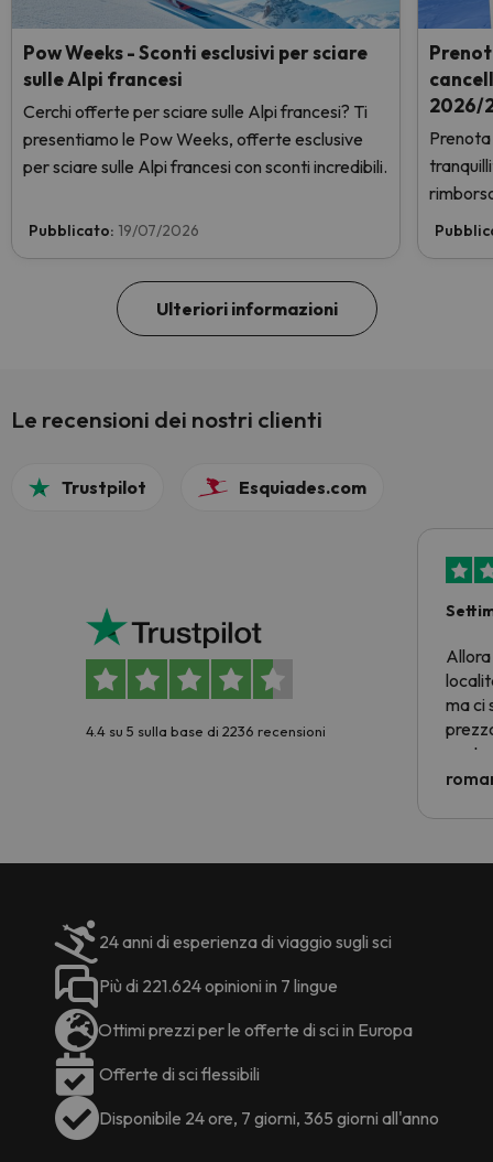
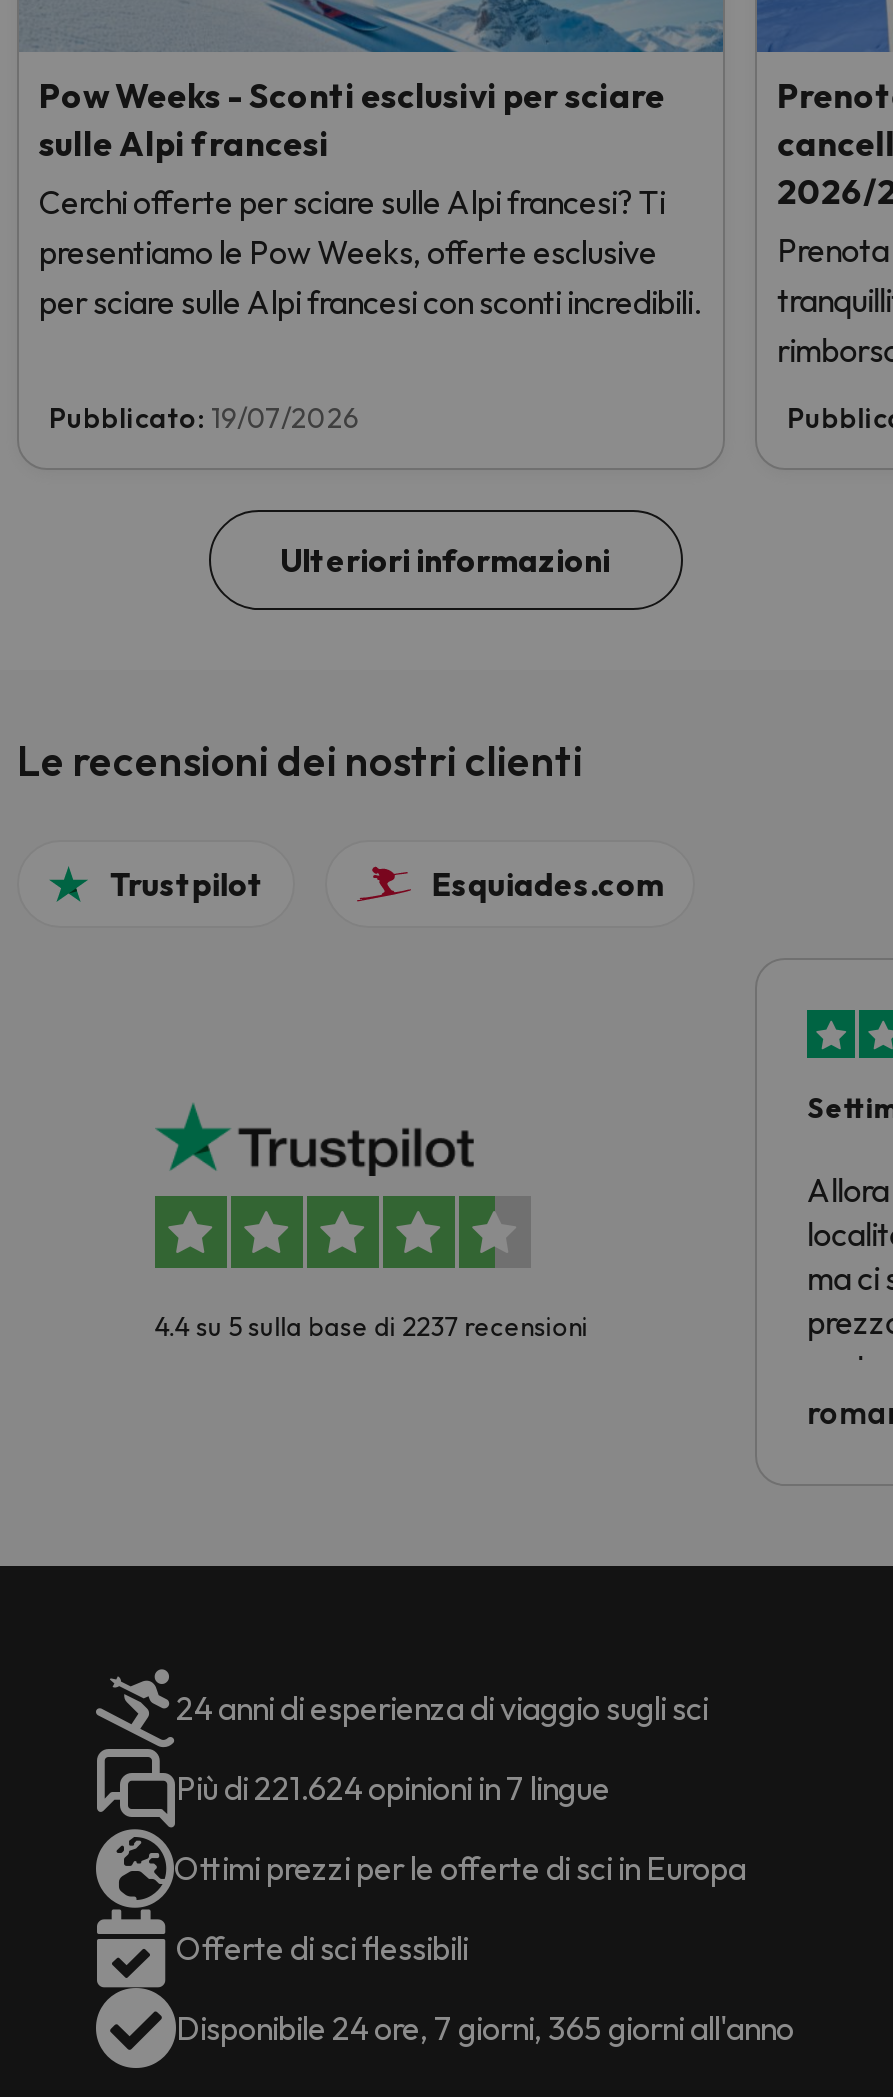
- 4.4 su 5 sulla base di 2236 recensioni
+ 4.4 su 5 sulla base di 2237 recensioni
